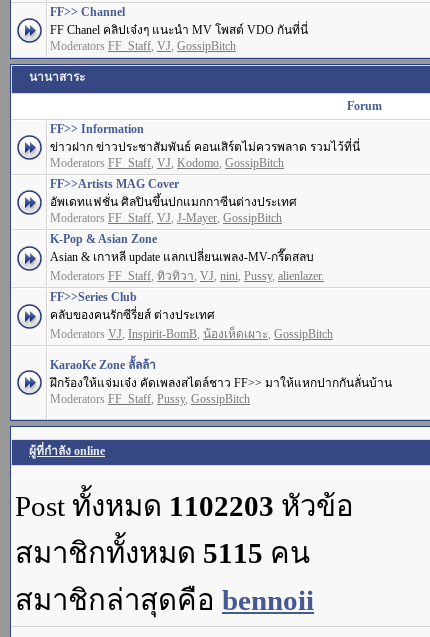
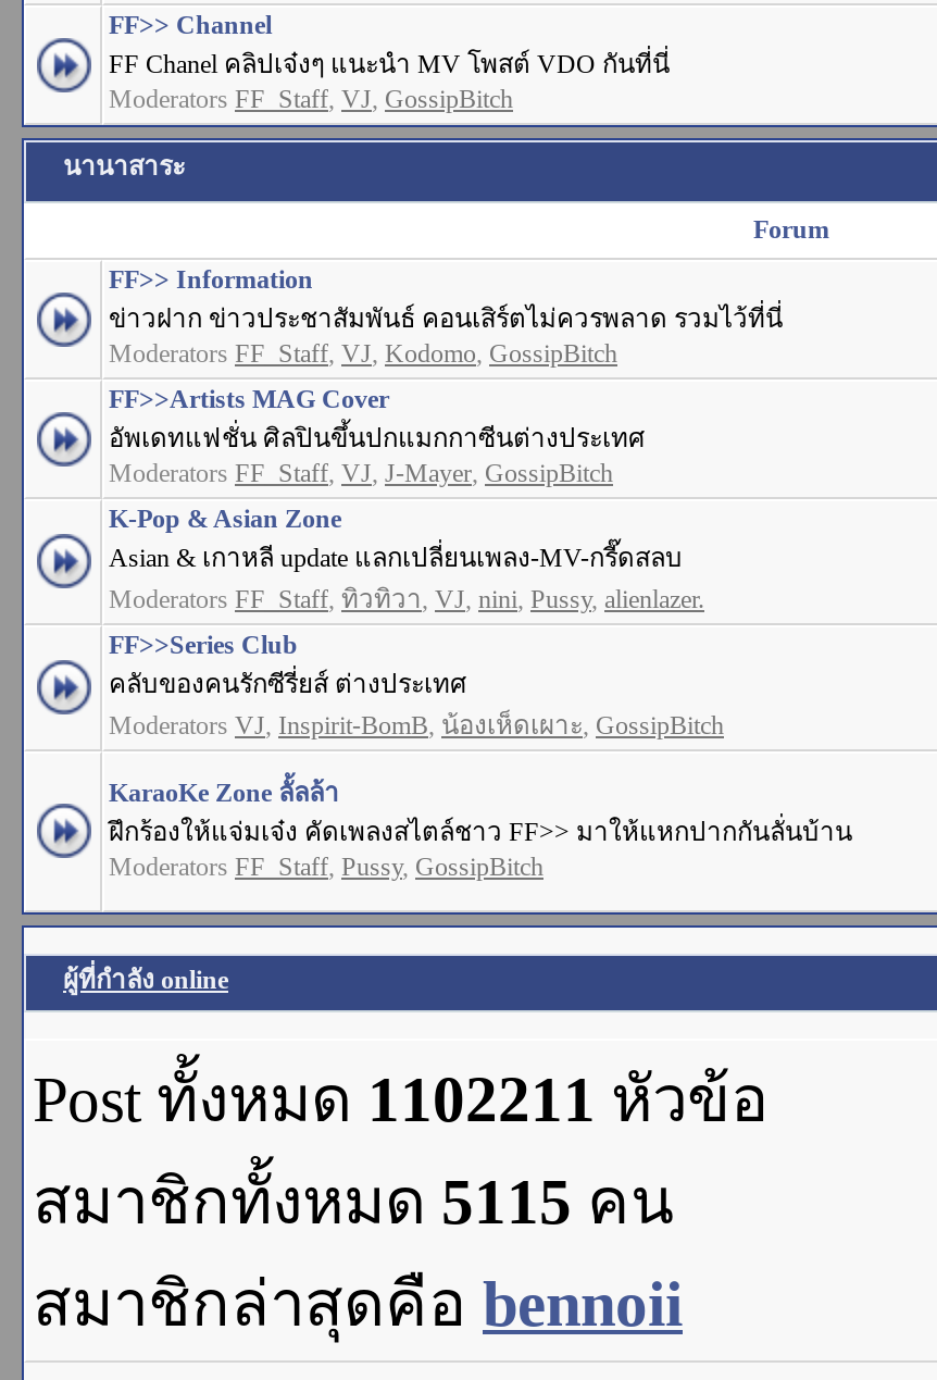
- Post ทั้งหมด1102203หัวข้อ
+ Post ทั้งหมด1102211หัวข้อ
